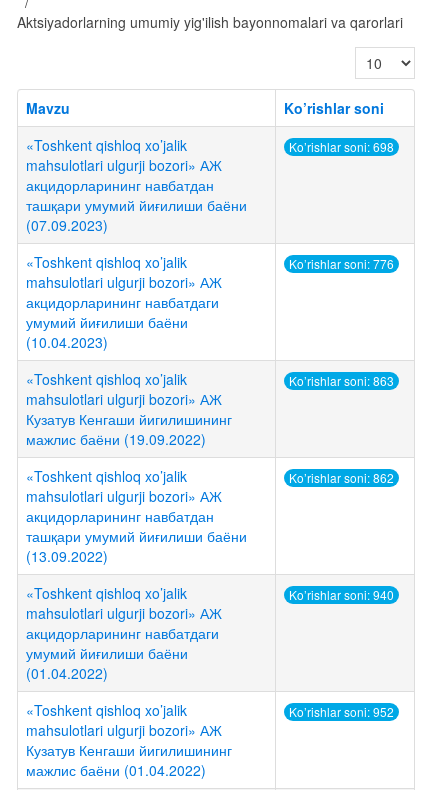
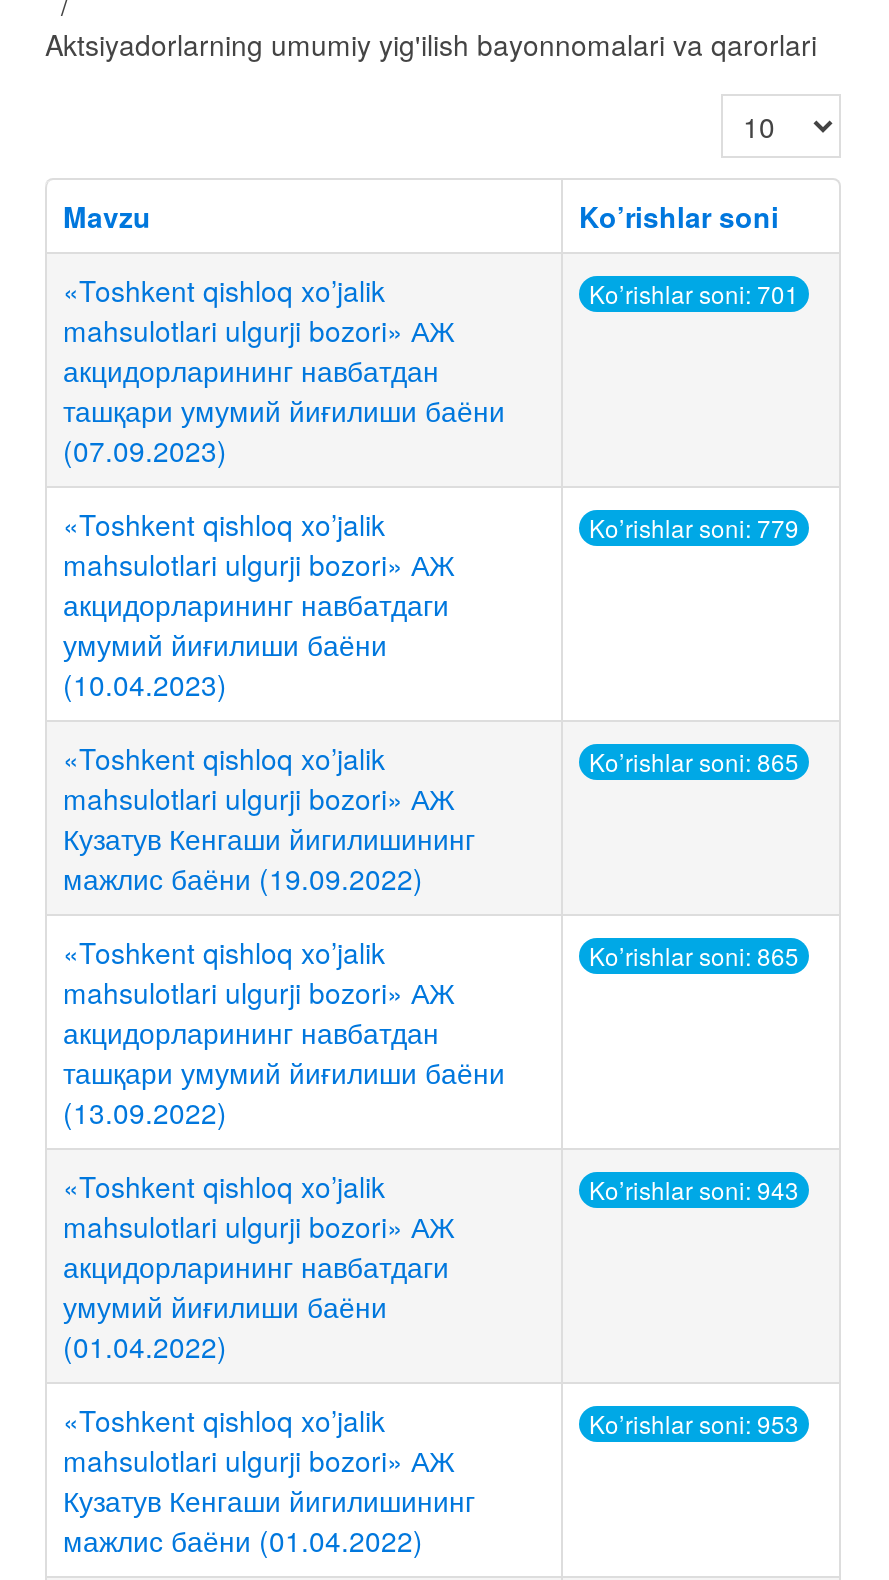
- Ko’rishlar soni: 698
+ Ko’rishlar soni: 701

- Ko’rishlar soni: 776
+ Ko’rishlar soni: 779

- Ko’rishlar soni: 863
+ Ko’rishlar soni: 865

- Ko’rishlar soni: 862
+ Ko’rishlar soni: 865

- Ko’rishlar soni: 940
+ Ko’rishlar soni: 943

- Ko’rishlar soni: 952
+ Ko’rishlar soni: 953
